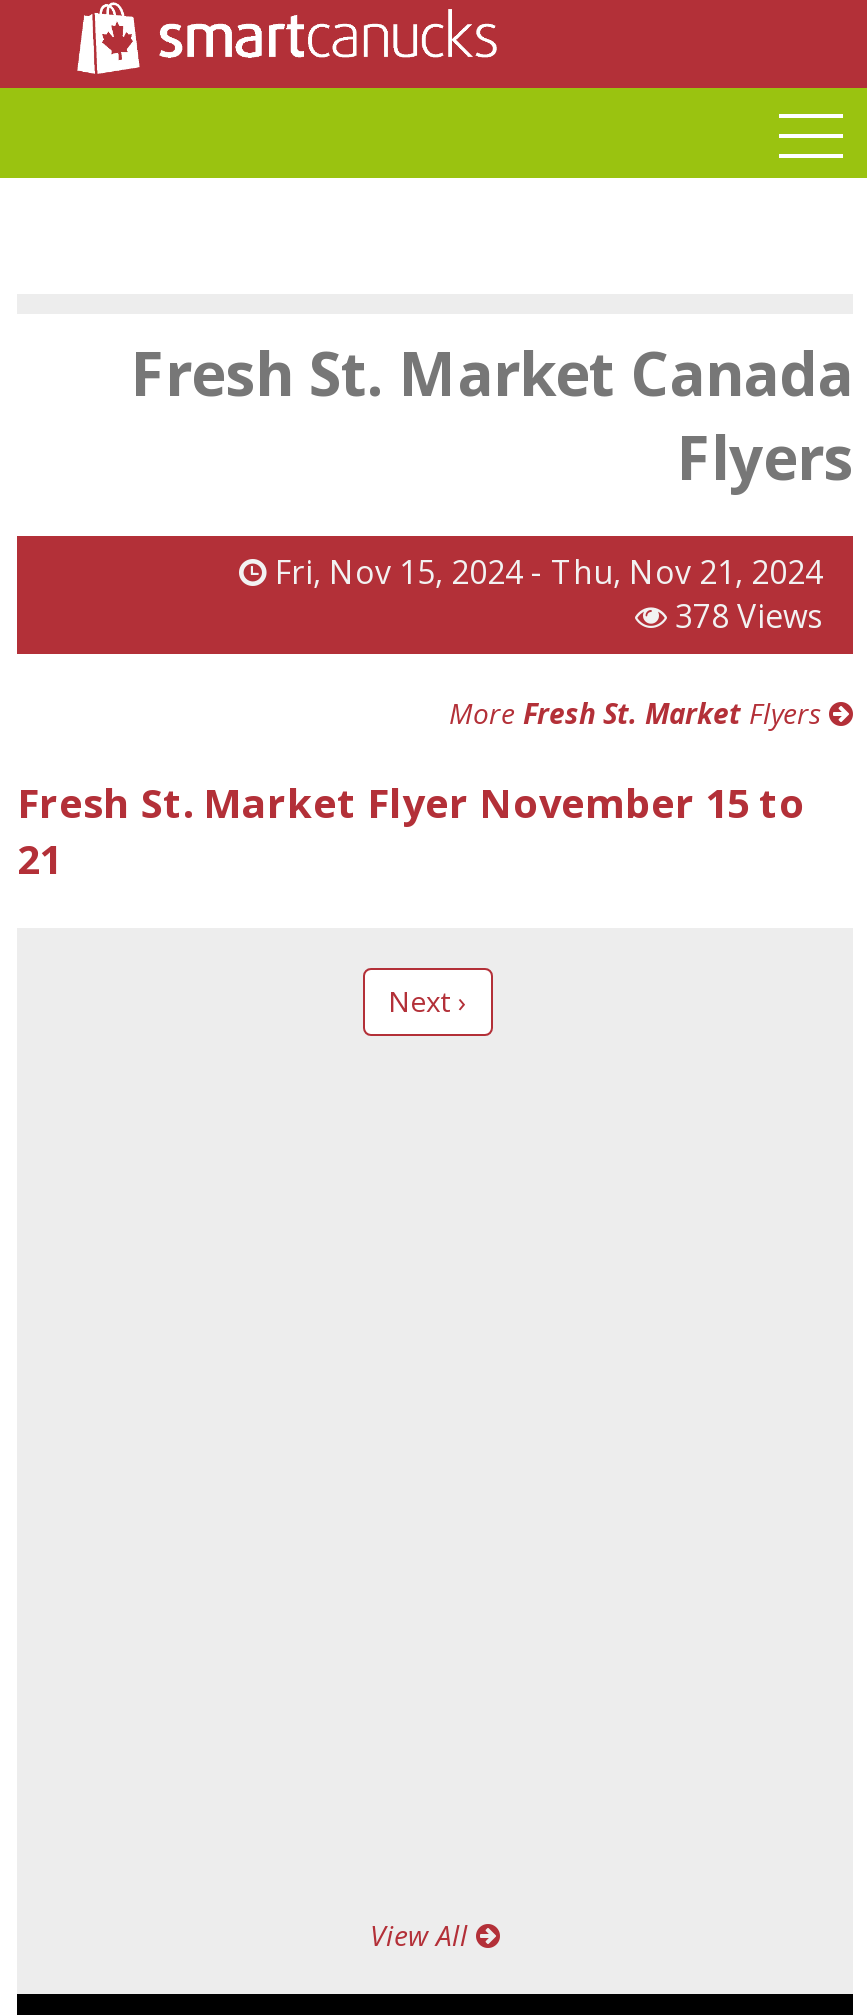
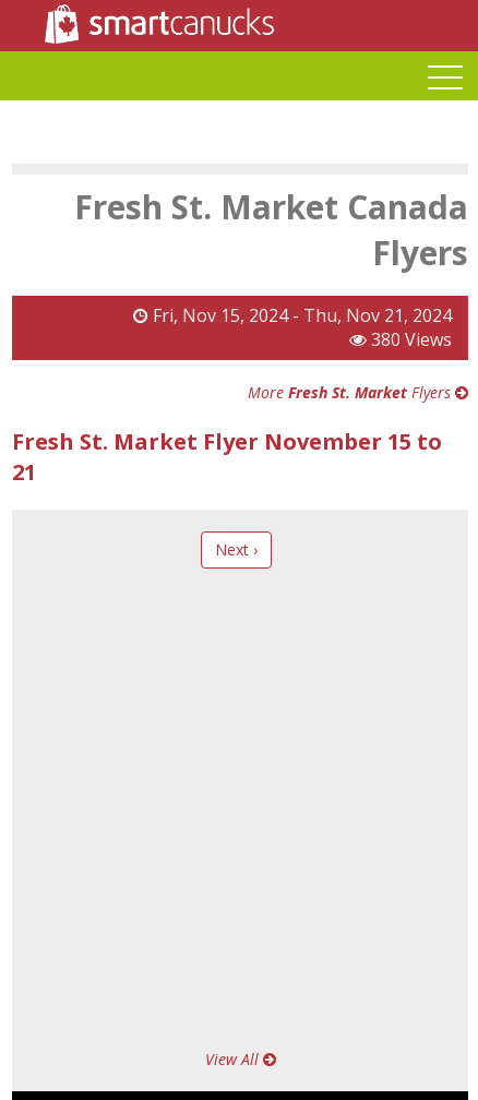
- 378 Views
+ 380 Views
